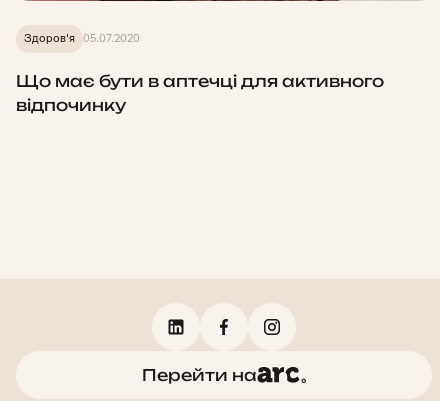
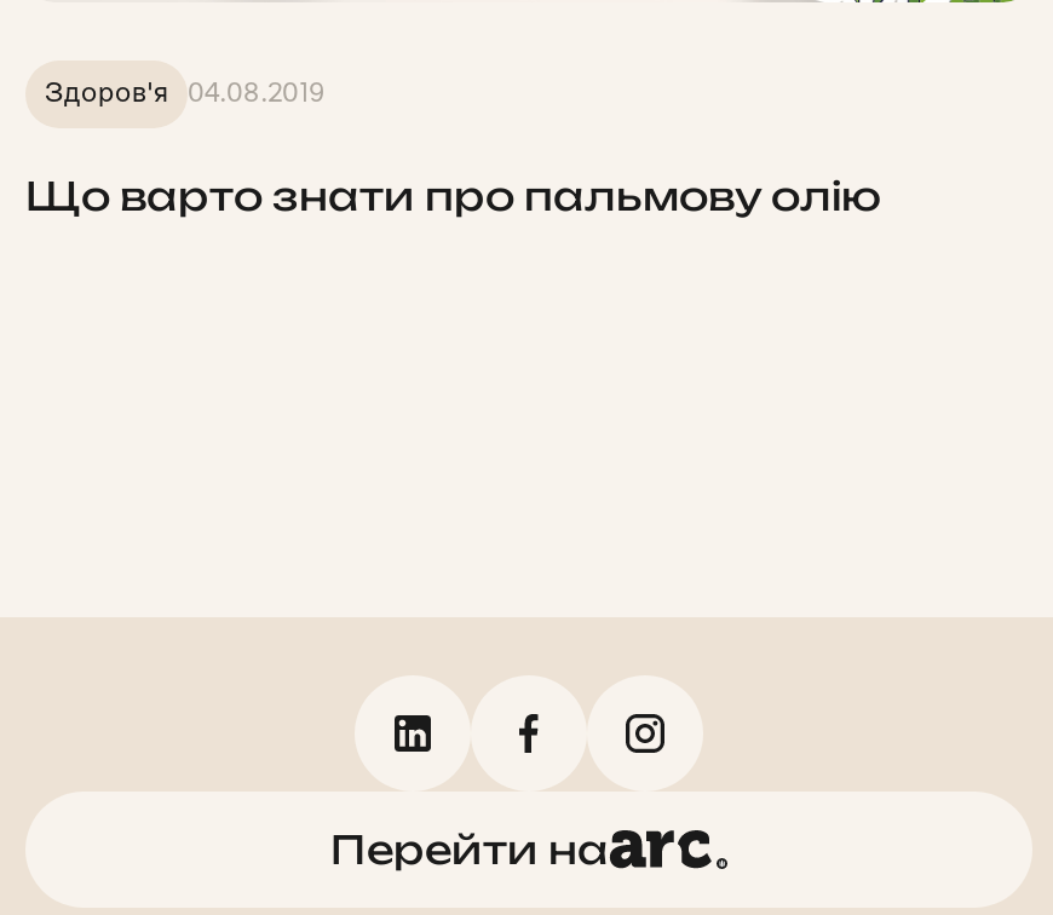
- Здоров'я 05.07.2020
+ Здоров'я 04.08.2019

- Що має бути в аптечці для активного
- відпочинку
+ Що варто знати про пальмову олію
